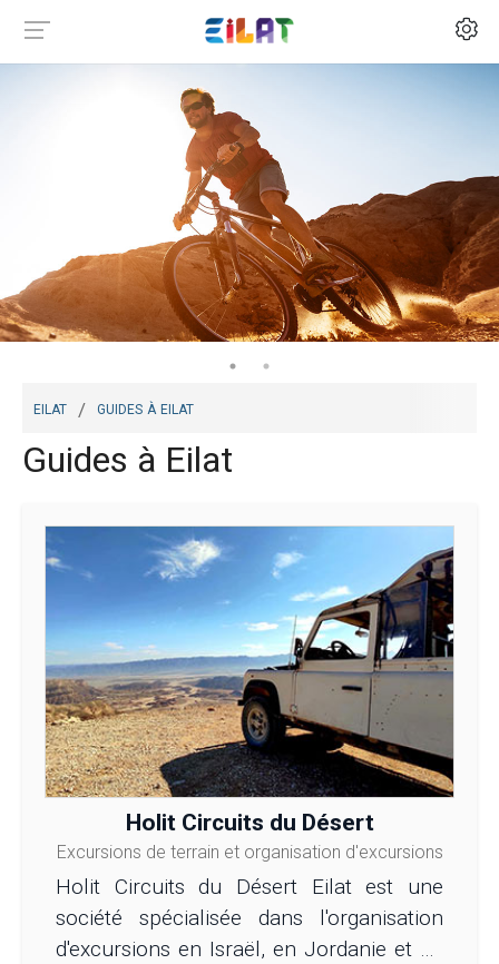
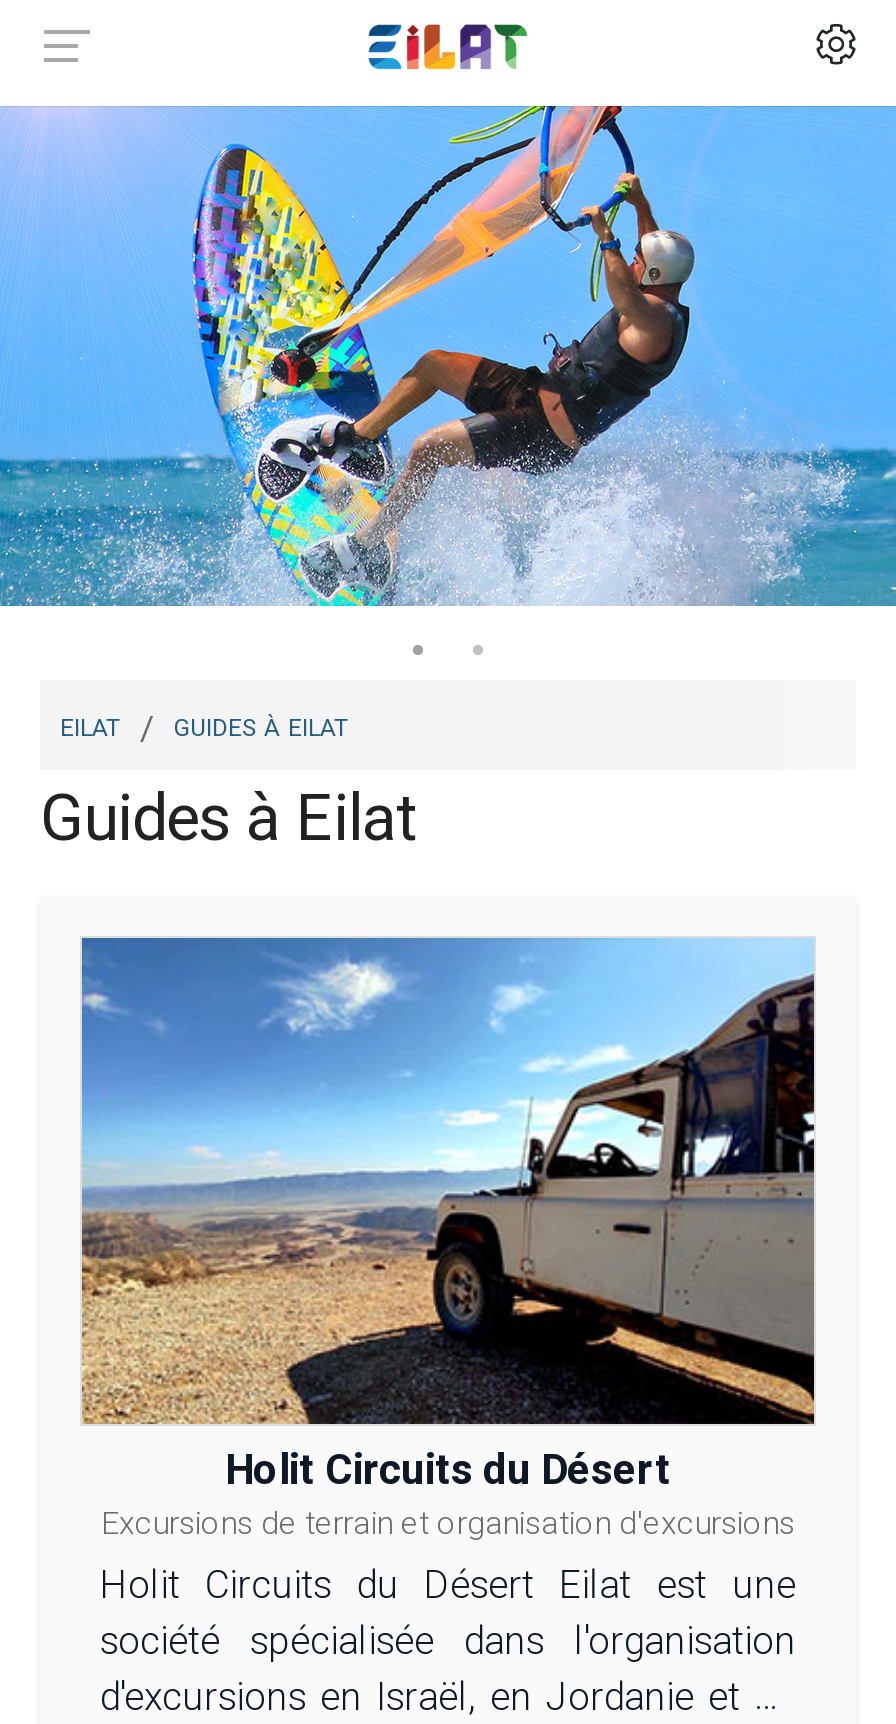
- [image]
+ [image]
